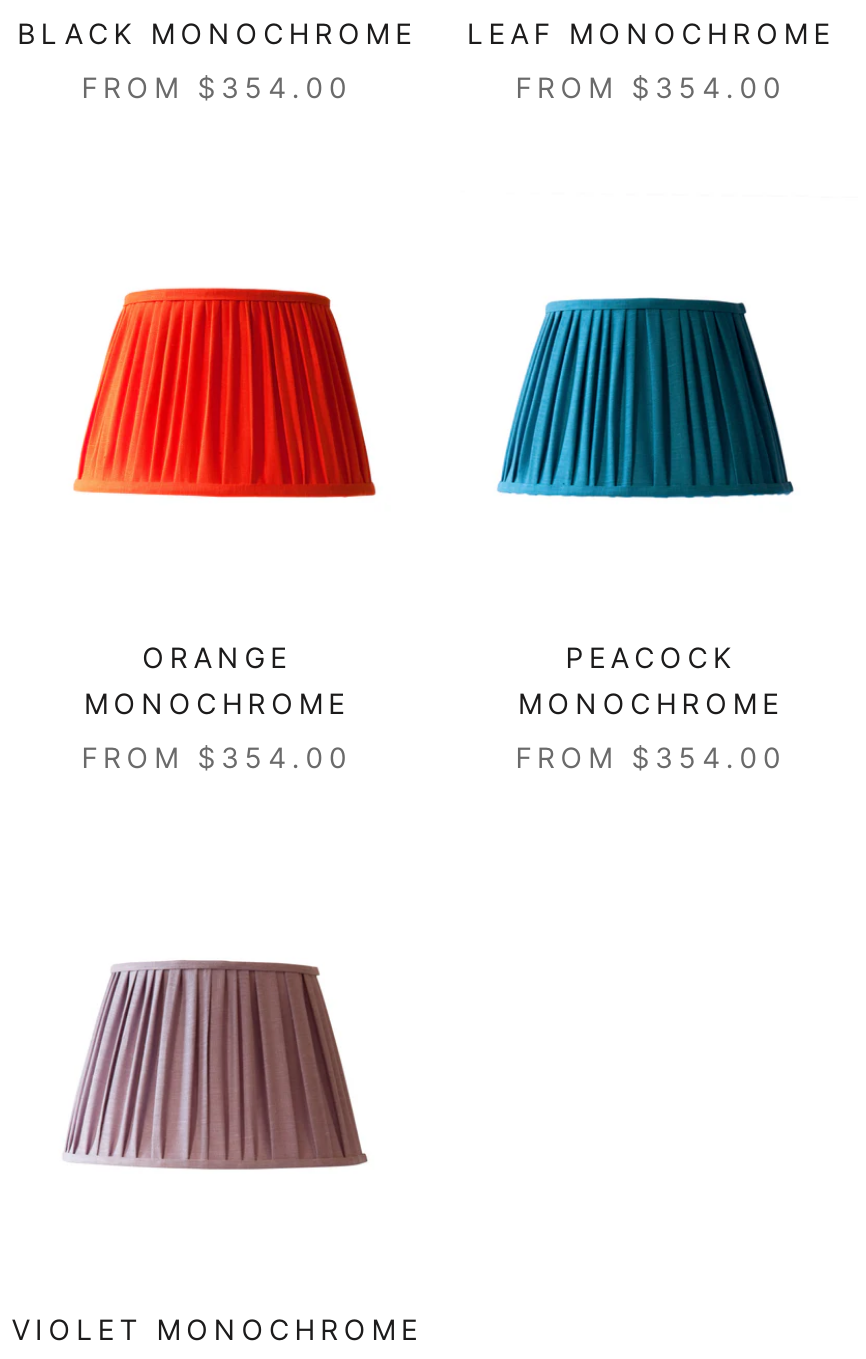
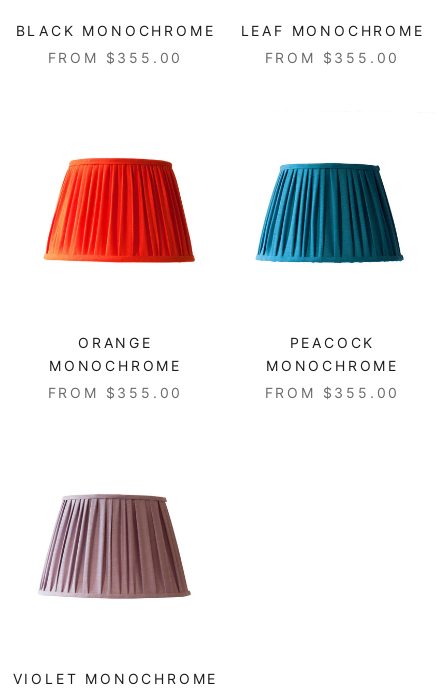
- FROM $354.00
+ FROM $355.00

- FROM $354.00
+ FROM $355.00

- FROM $354.00
+ FROM $355.00

- FROM $354.00
+ FROM $355.00
